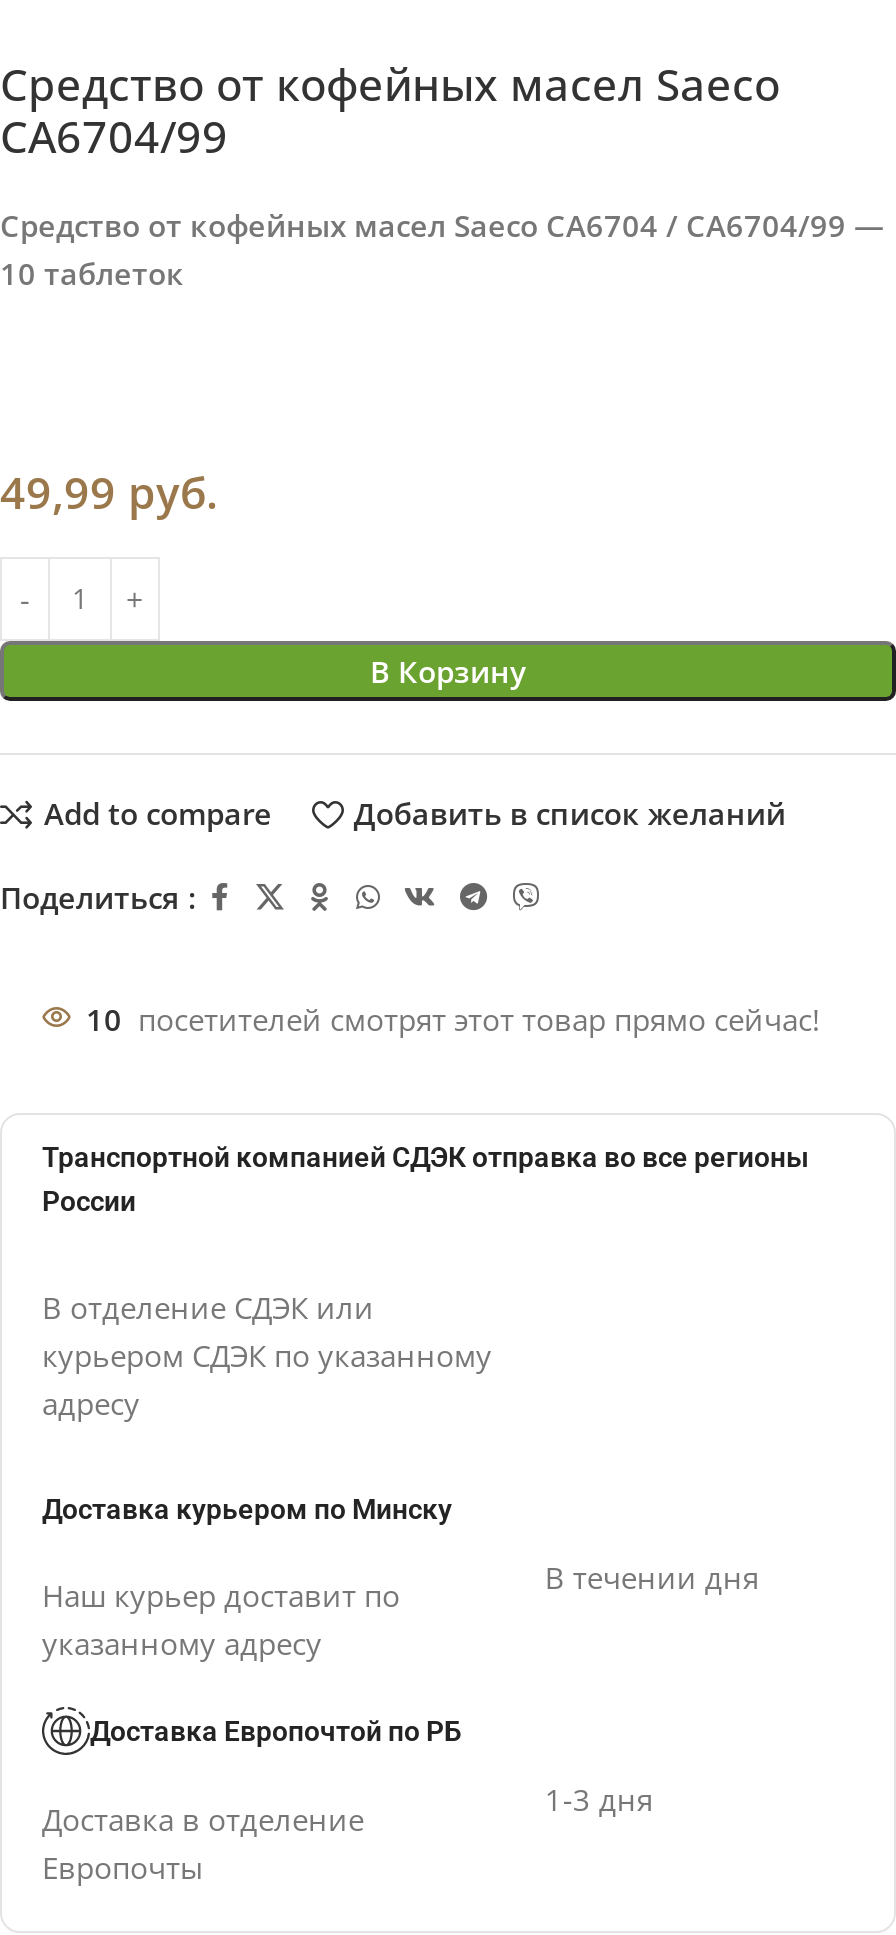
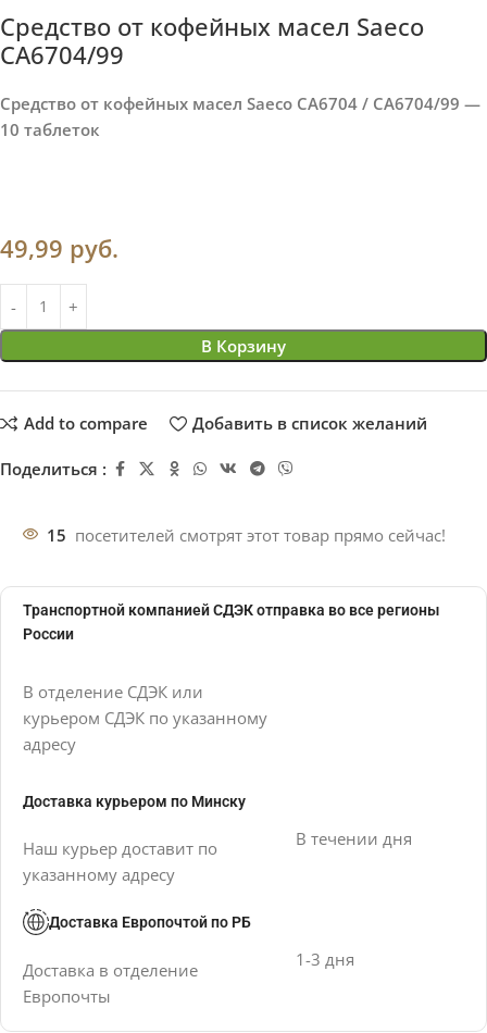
- 10 посетителей смотрят этот товар прямо сейчас!
+ 15 посетителей смотрят этот товар прямо сейчас!
